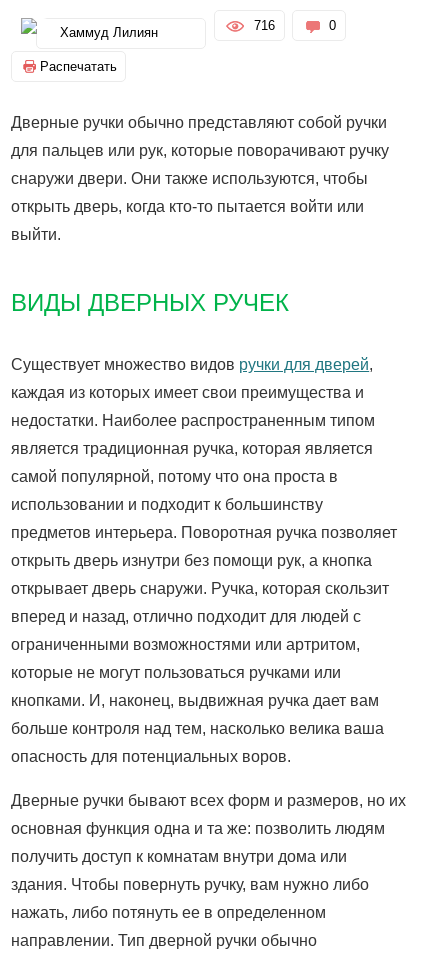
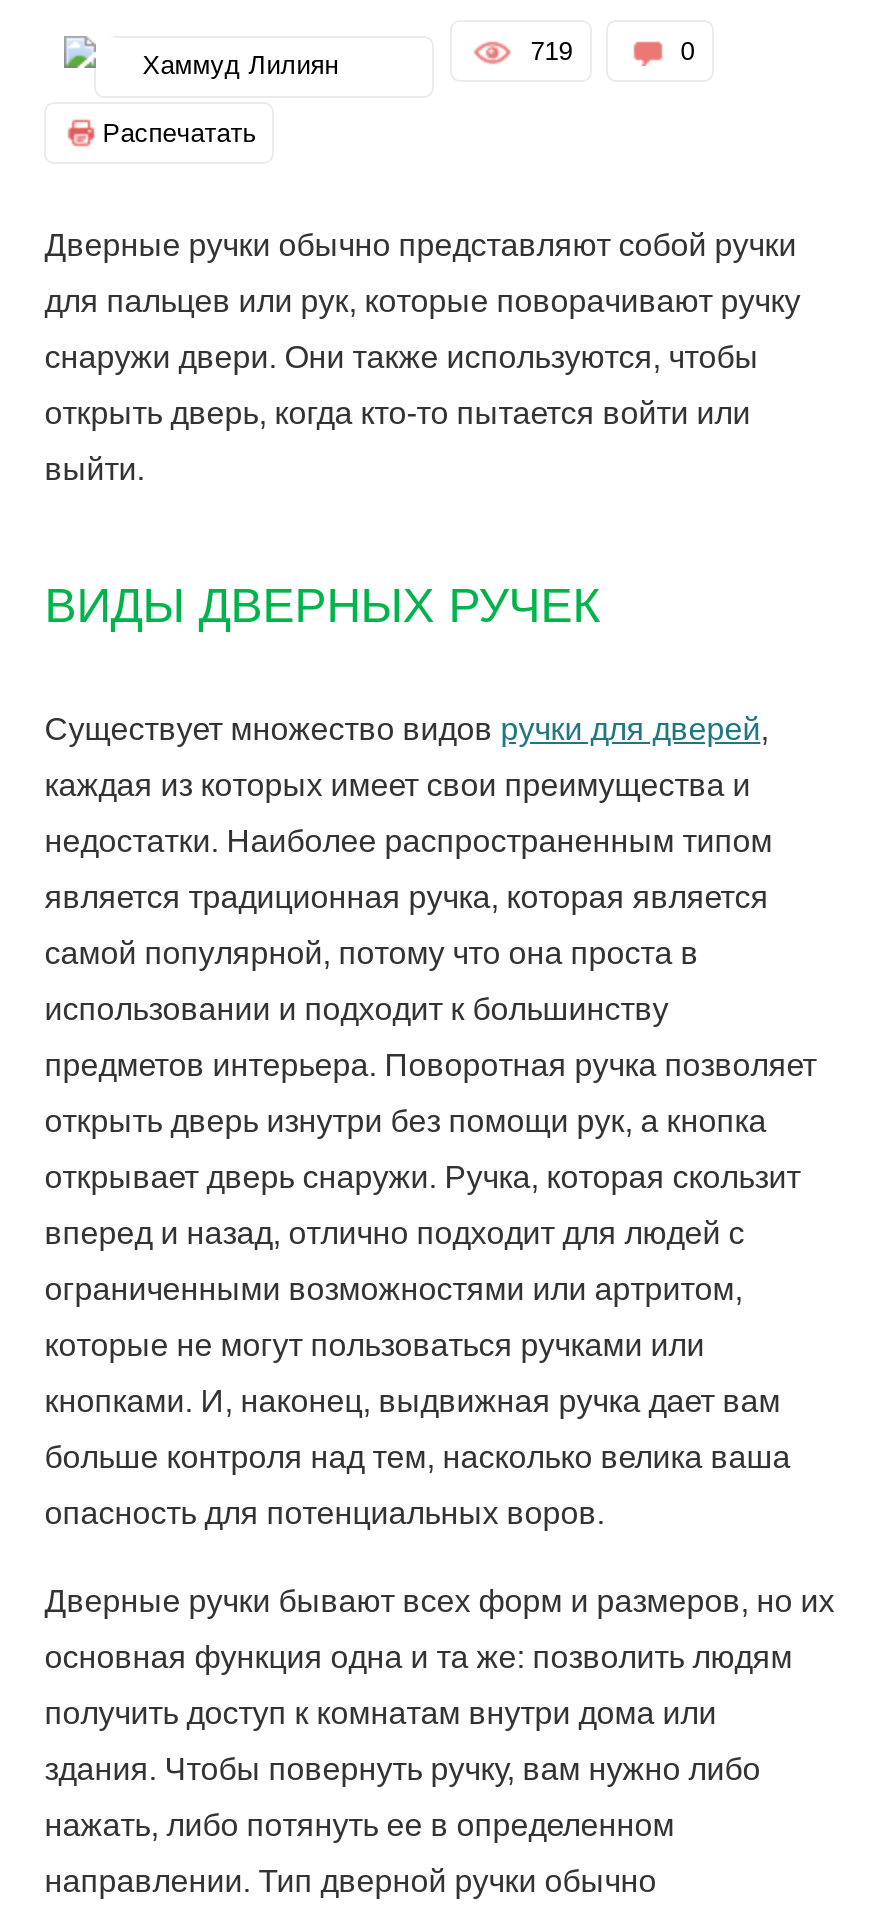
- 716
+ 719
